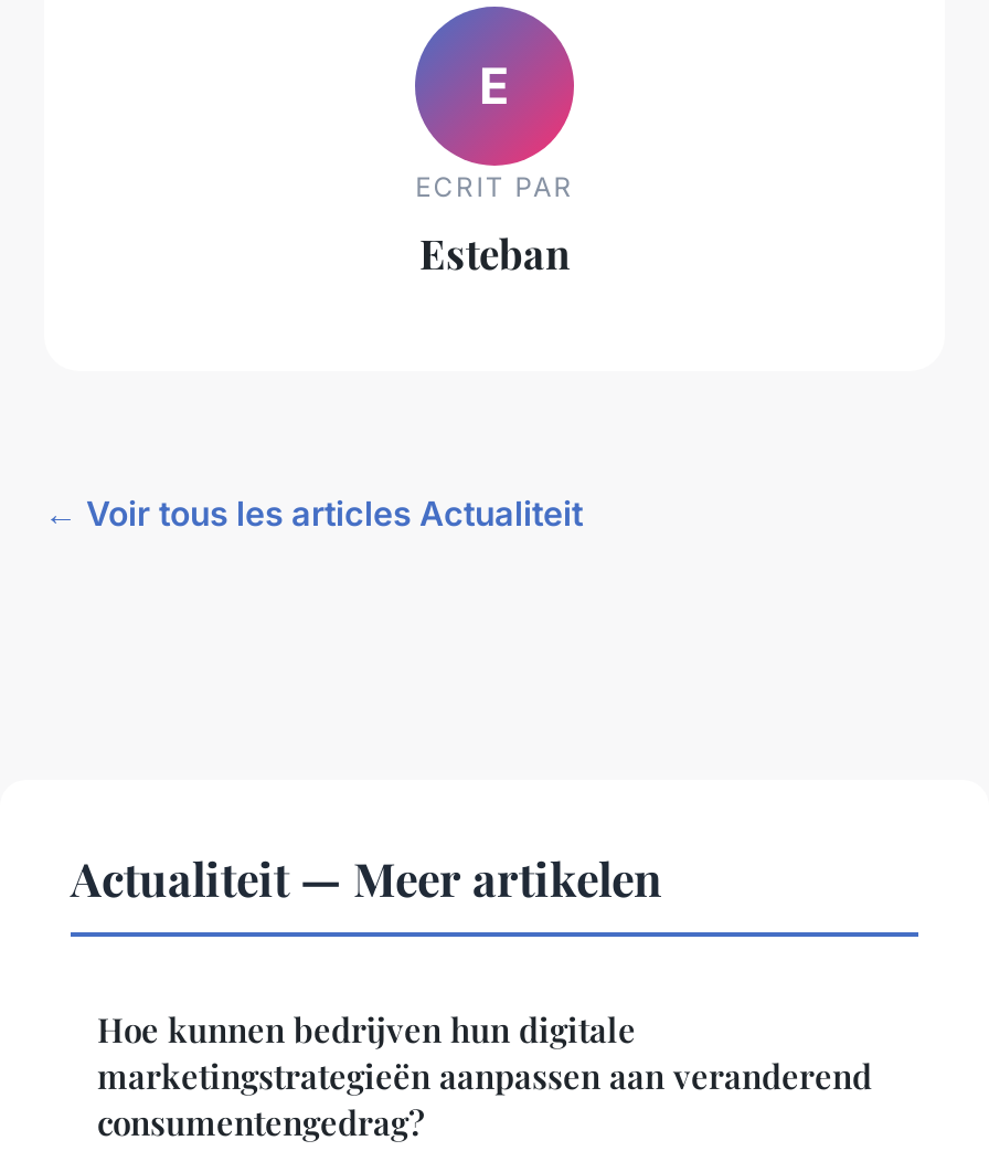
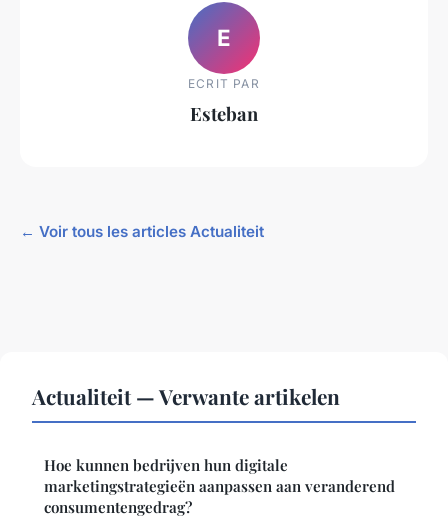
- Actualiteit — Meer artikelen
+ Actualiteit — Verwante artikelen
